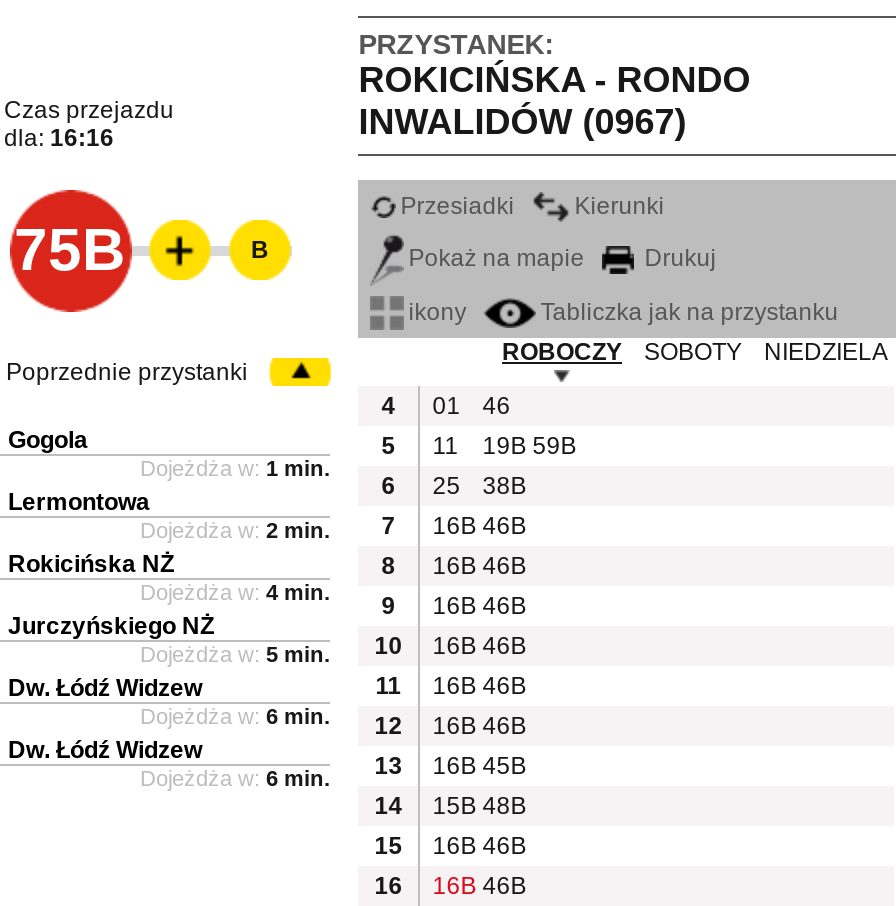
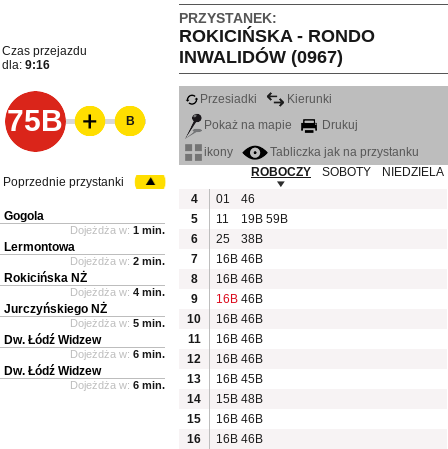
- dla: 16:16
+ dla: 9:16
